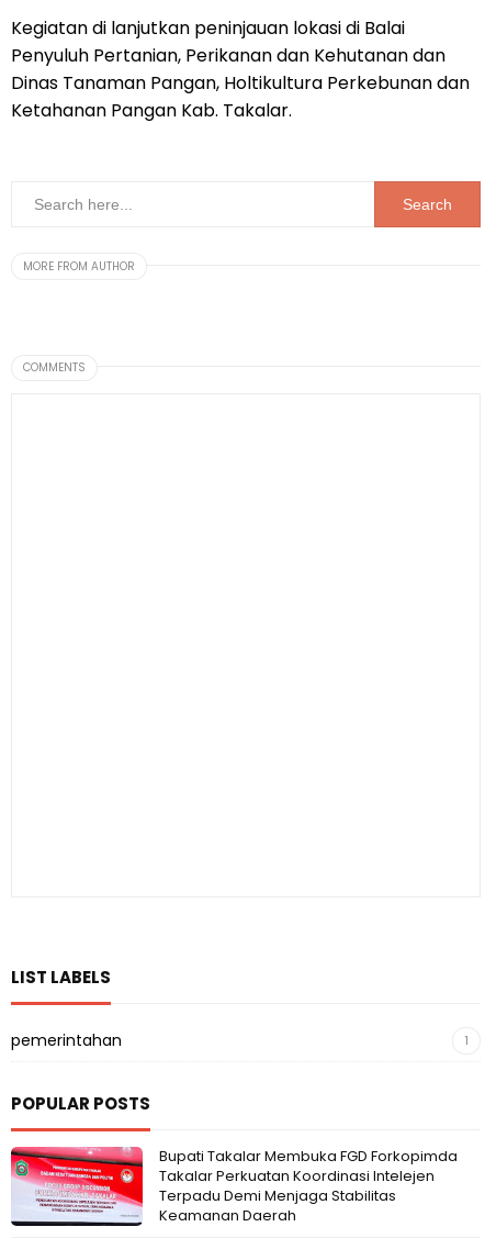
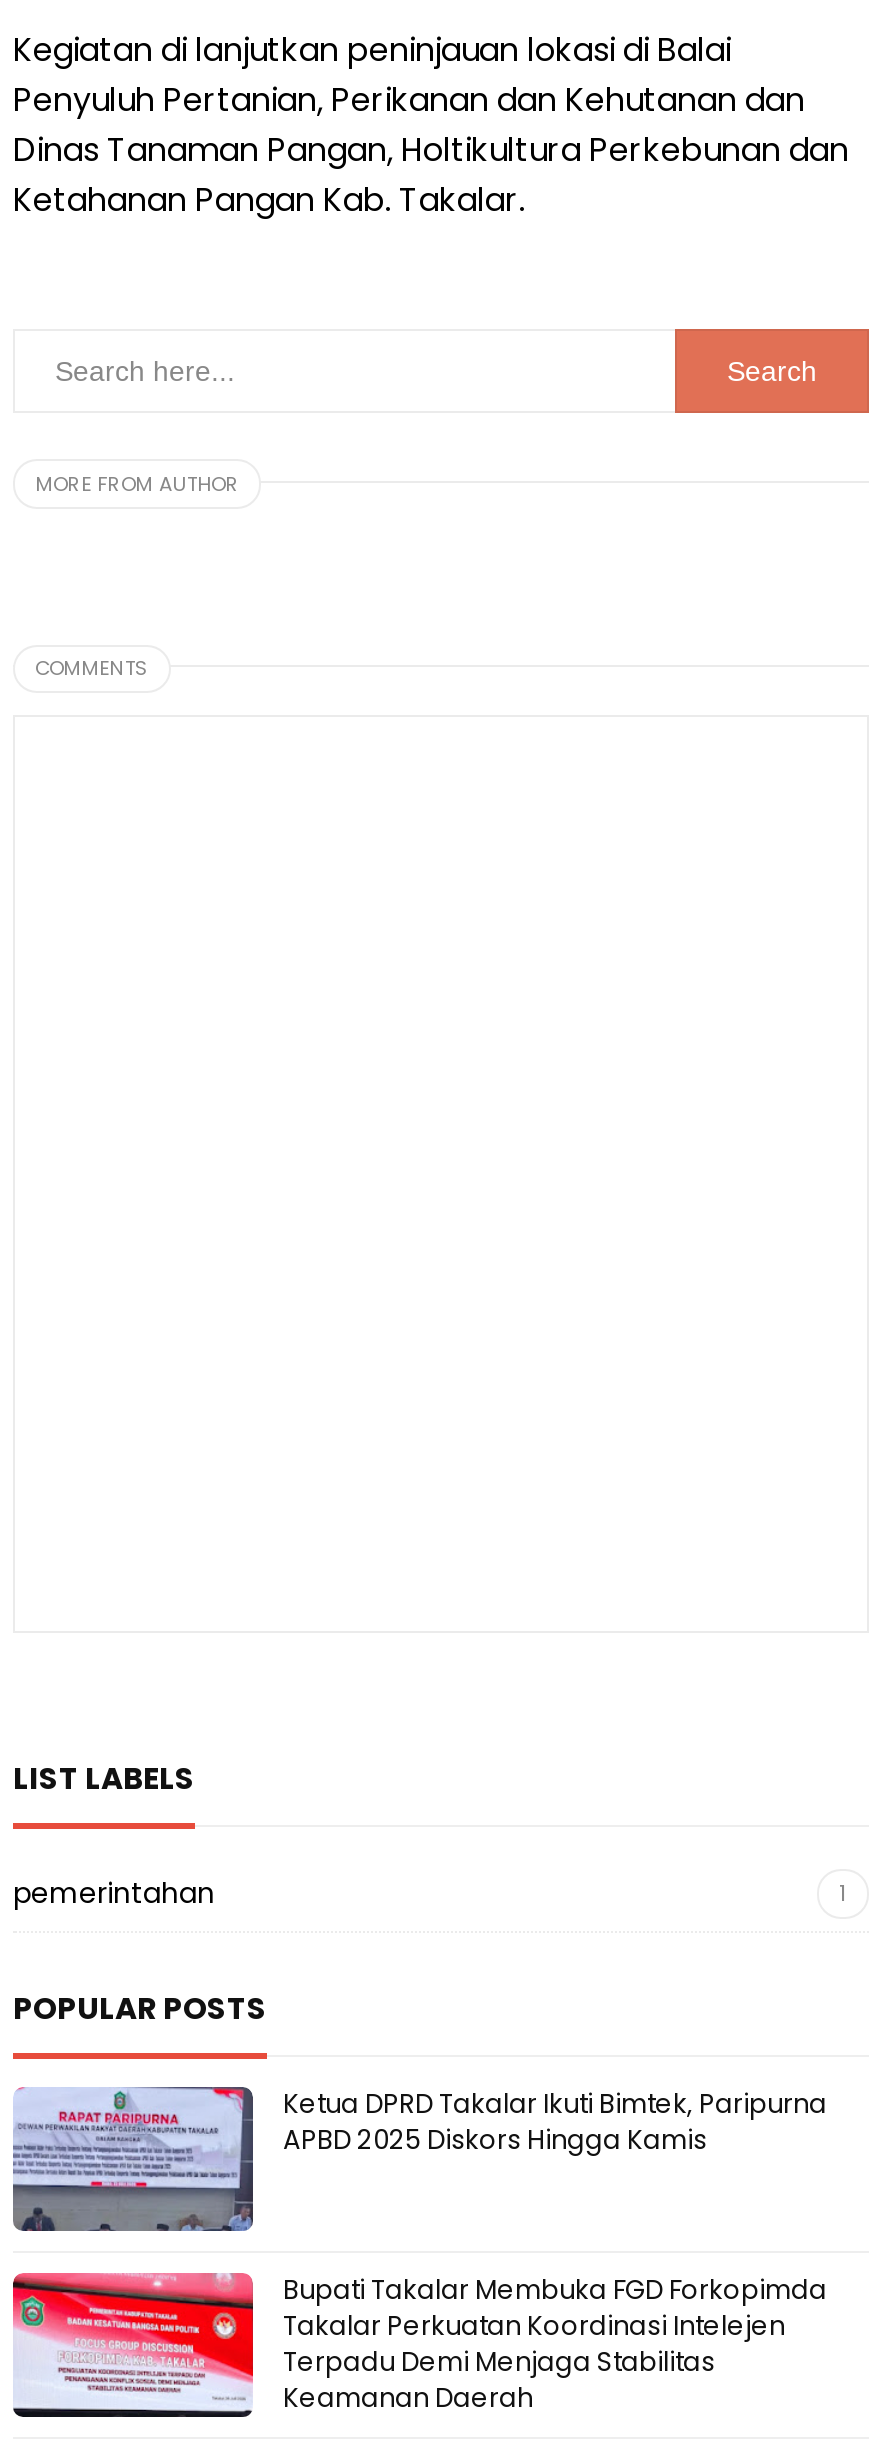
+ [image]
+ Ketua DPRD Takalar Ikuti Bimtek, Paripurna
+ APBD 2025 Diskors Hingga Kamis
